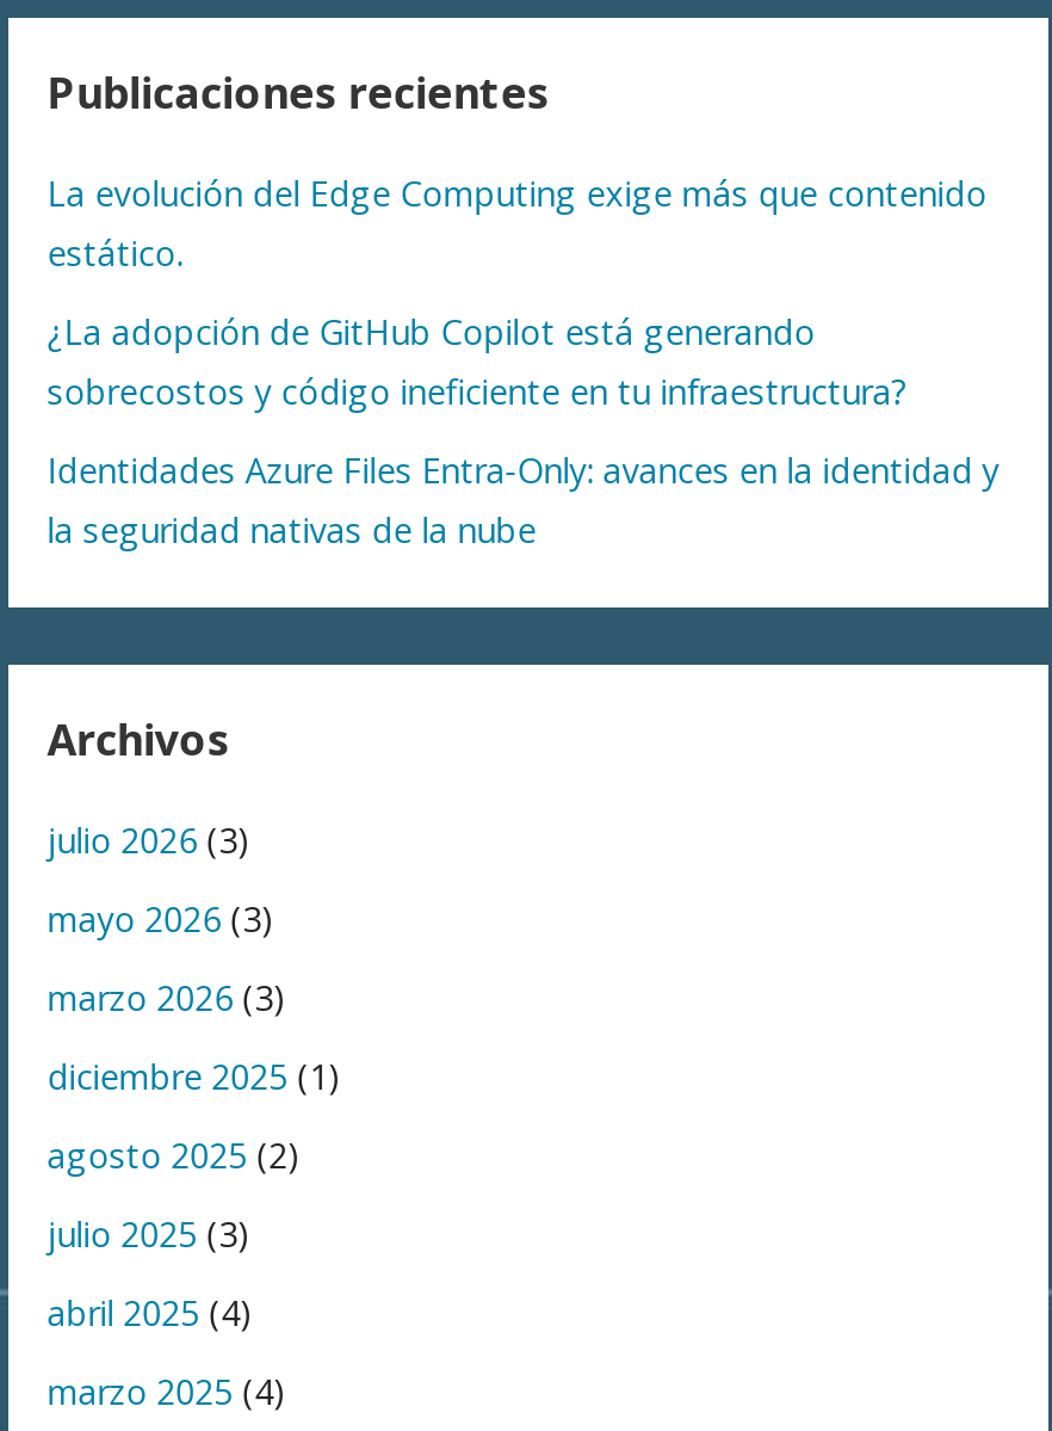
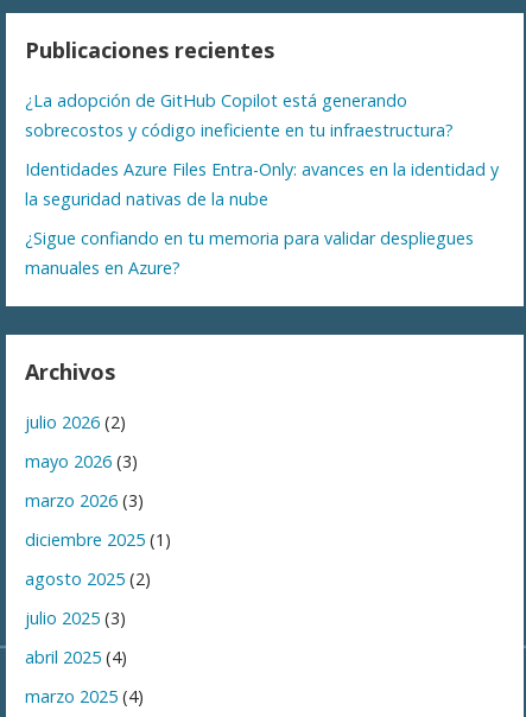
- La evolución del Edge Computing exige más que contenido
- estático.

moved up: ¿La adopción de GitHub Copilot está generando | sobrecostos y código ineficiente en tu infraestructura? | Identidades Azure Files Entra-Only: avances en la identidad y | la seguridad nativas de la nube

+ ¿Sigue confiando en tu memoria para validar despliegues
+ manuales en Azure?

- julio 2026 (3)
+ julio 2026 (2)
